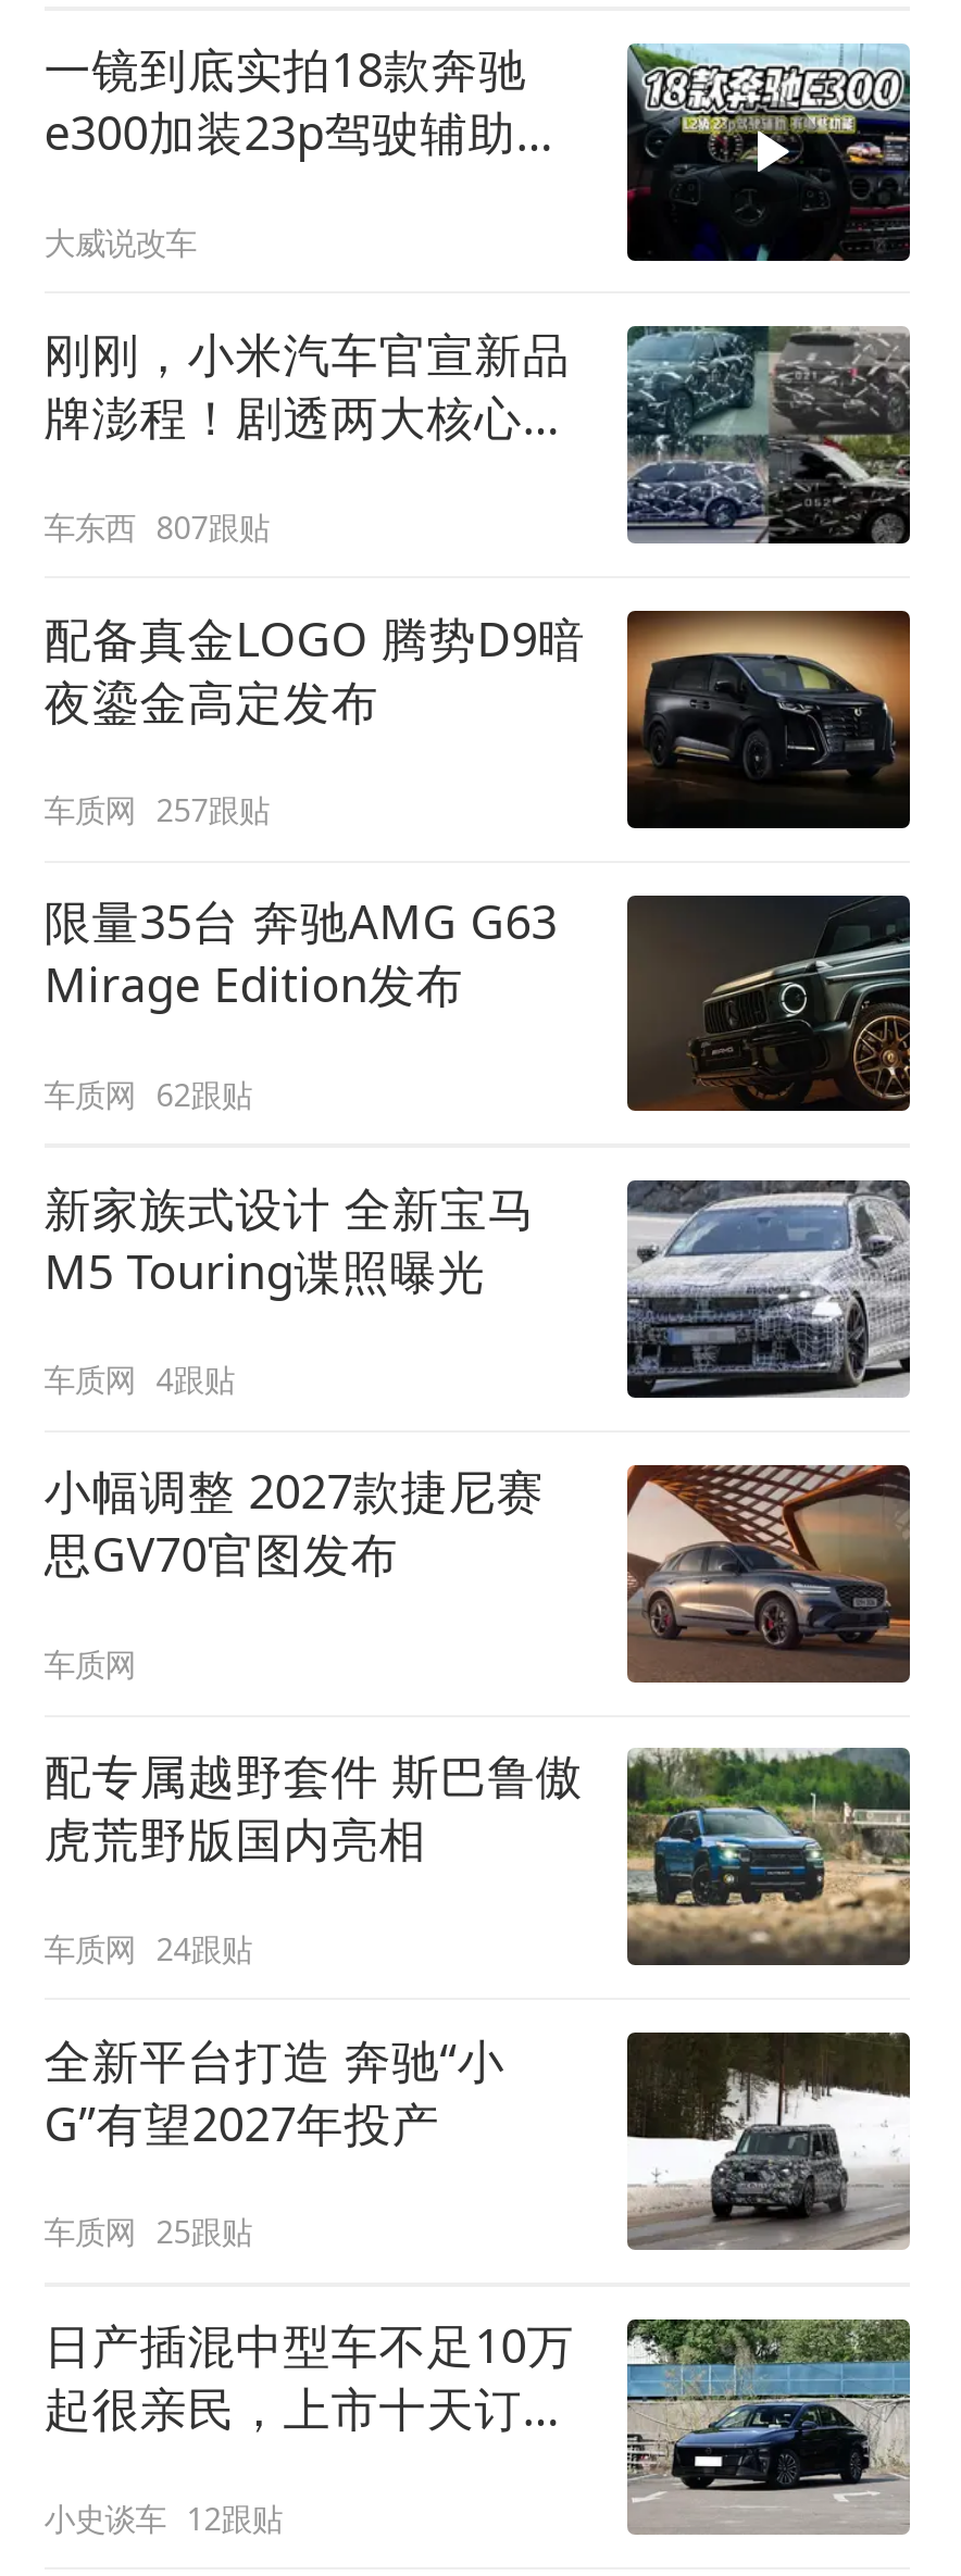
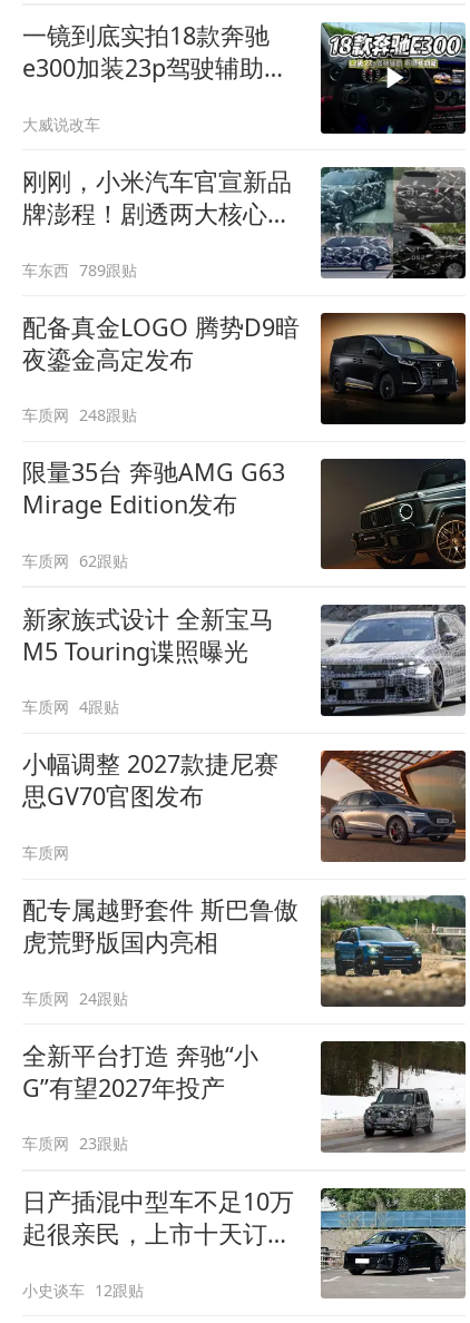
- 车东西 807跟贴
+ 车东西 789跟贴

- 车质网 257跟贴
+ 车质网 248跟贴

- 车质网 25跟贴
+ 车质网 23跟贴
